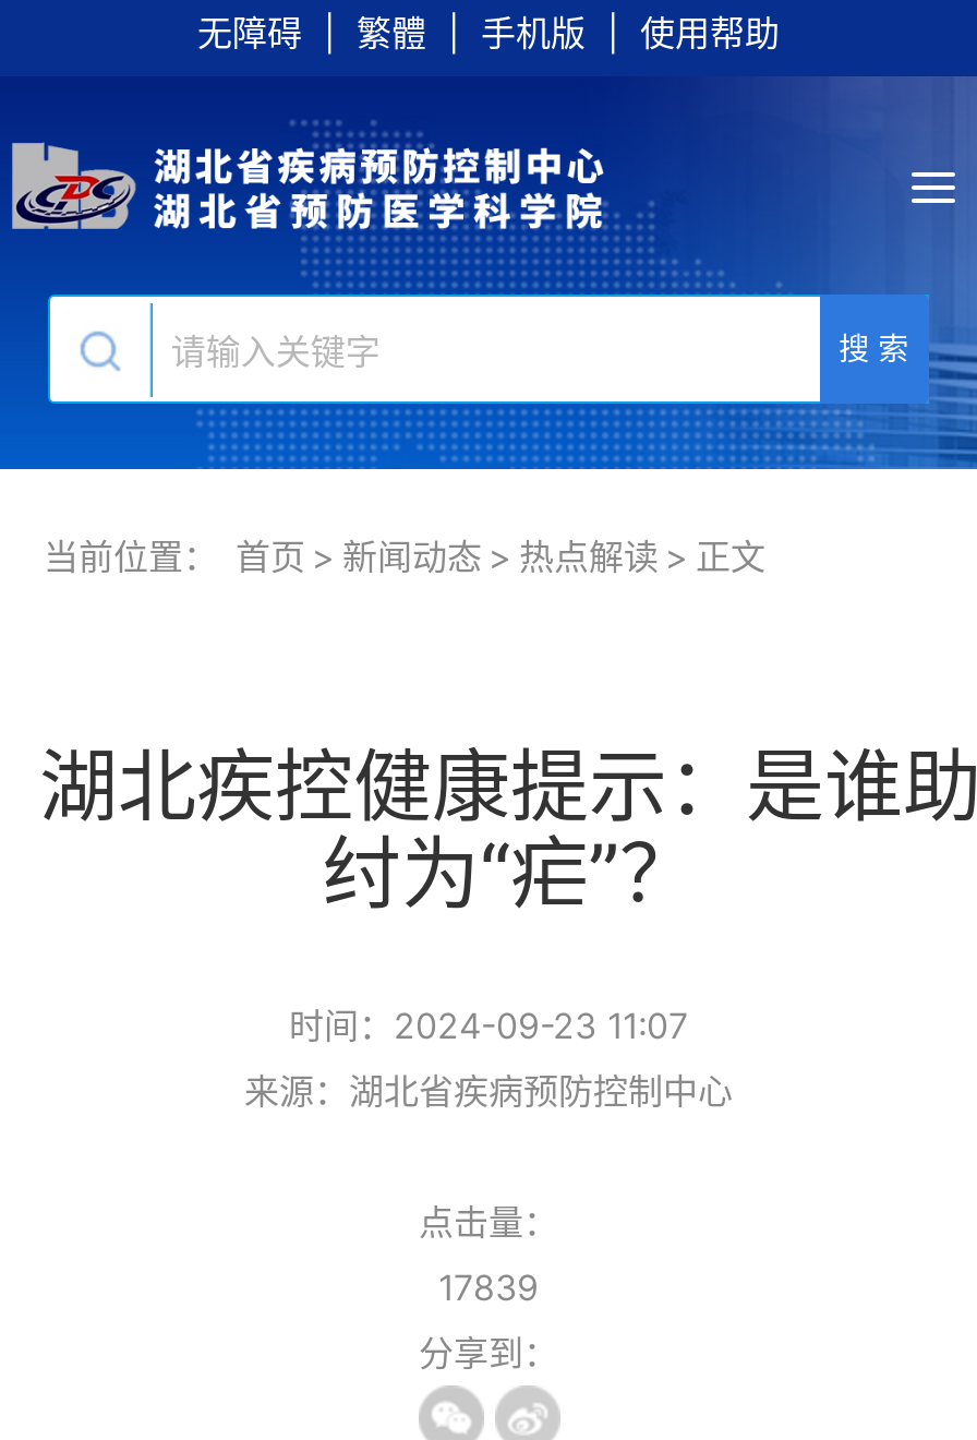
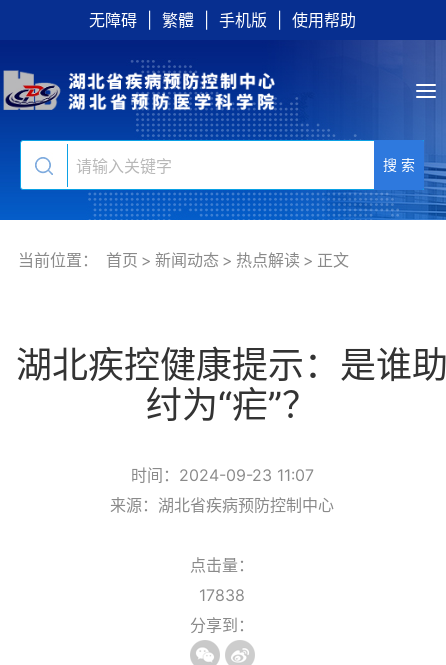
- 17839
+ 17838
